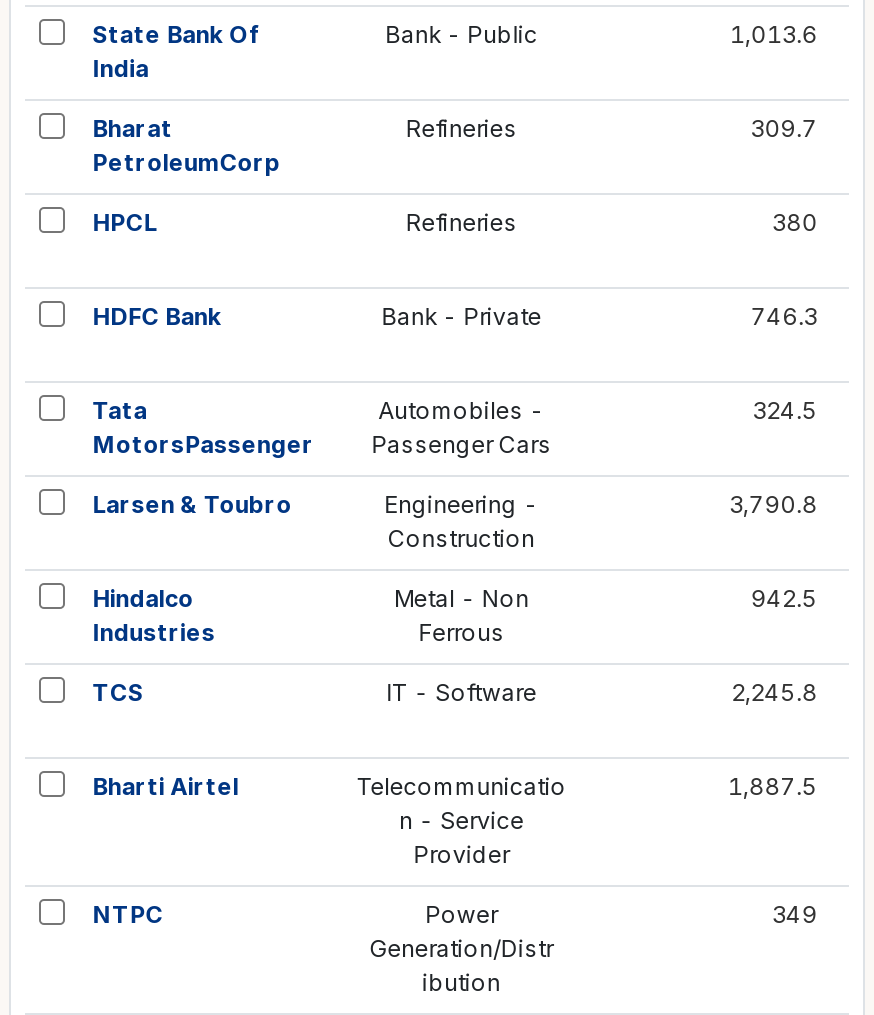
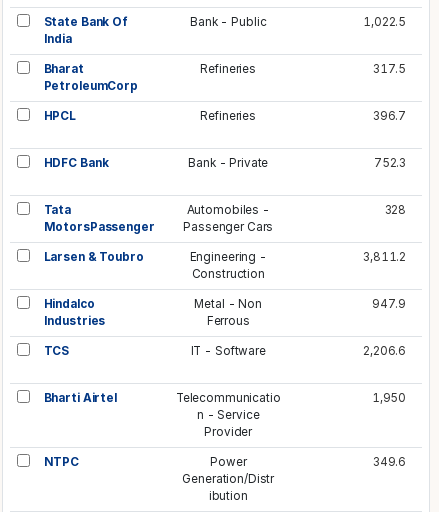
- 1,013.6
+ 1,022.5

- 309.7
+ 317.5

- 380
+ 396.7

- 746.3
+ 752.3

- 324.5
+ 328

- 3,790.8
+ 3,811.2

- 942.5
+ 947.9

- 2,245.8
+ 2,206.6

- 1,887.5
+ 1,950

- 349
+ 349.6
